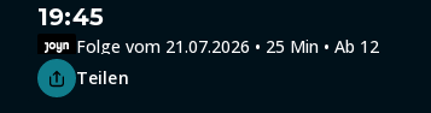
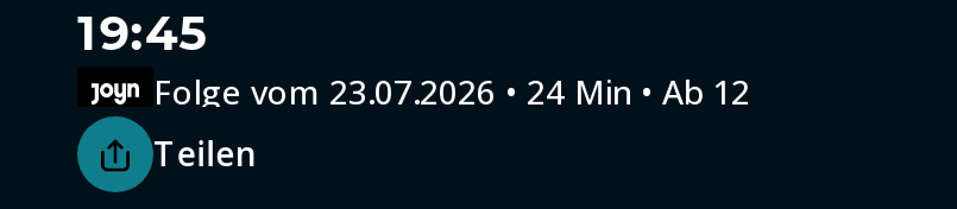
- Folge vom 21.07.2026 • 25 Min • Ab 12
+ Folge vom 23.07.2026 • 24 Min • Ab 12
